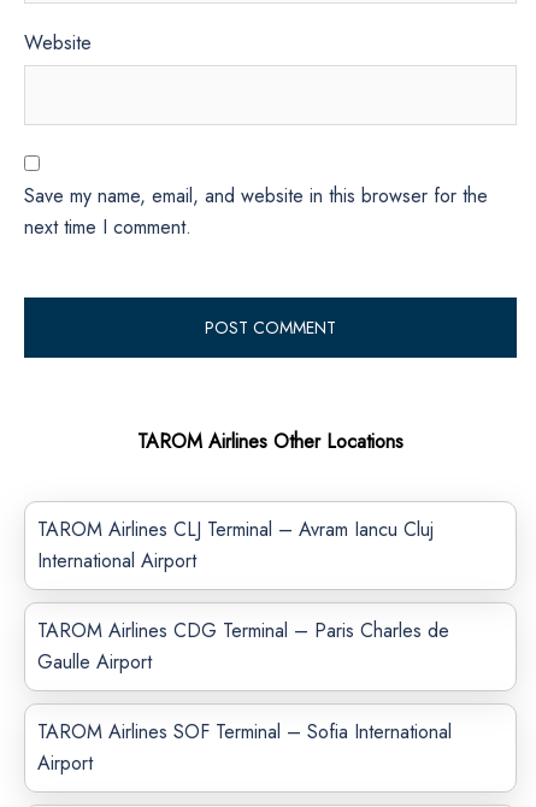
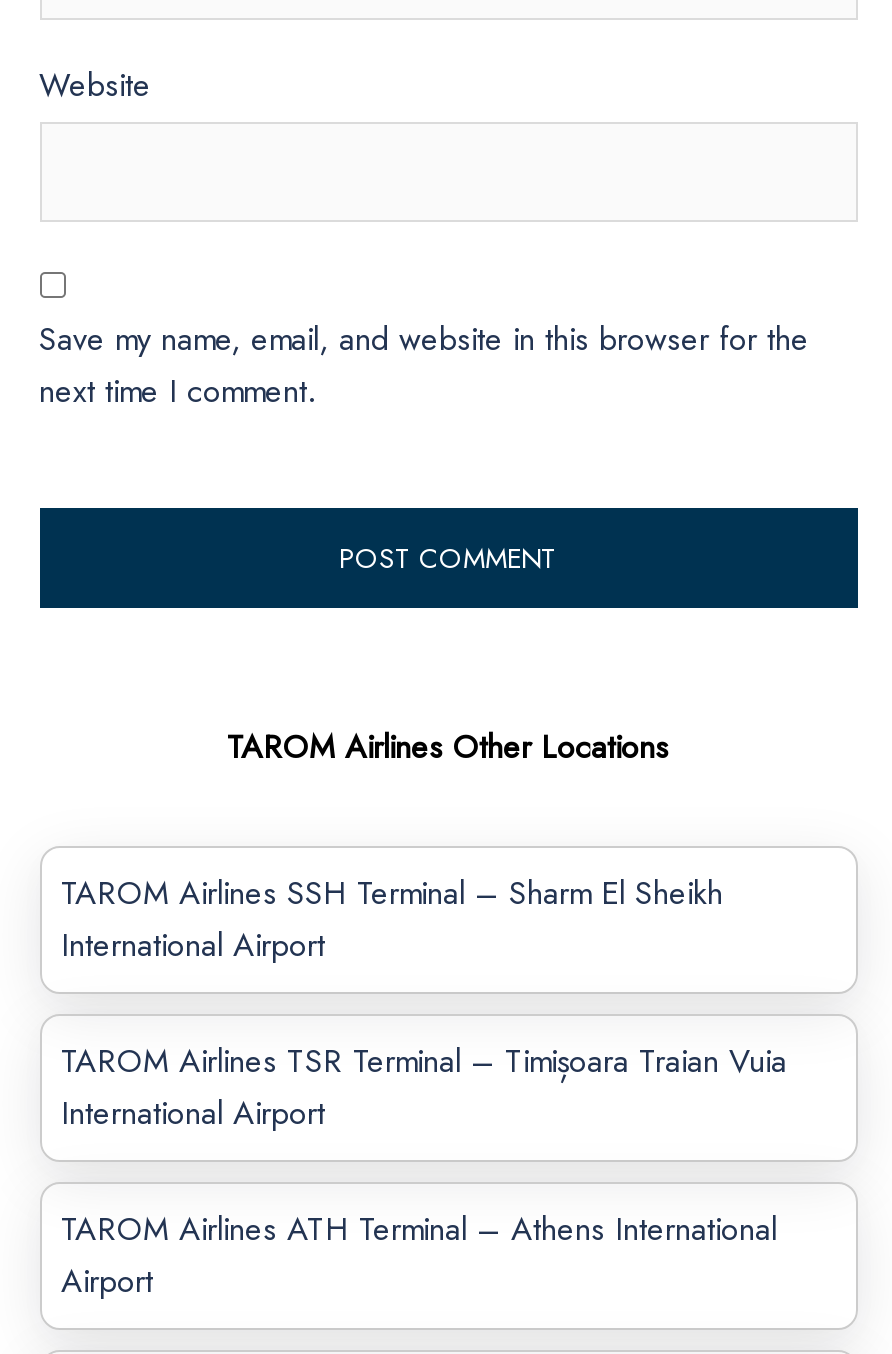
- TAROM Airlines CLJ Terminal – Avram Iancu Cluj
+ TAROM Airlines SSH Terminal – Sharm El Sheikh

- TAROM Airlines CDG Terminal – Paris Charles de
+ TAROM Airlines TSR Terminal – Timișoara Traian Vuia

- Gaulle Airport
+ International Airport

- TAROM Airlines SOF Terminal – Sofia International
+ TAROM Airlines ATH Terminal – Athens International
